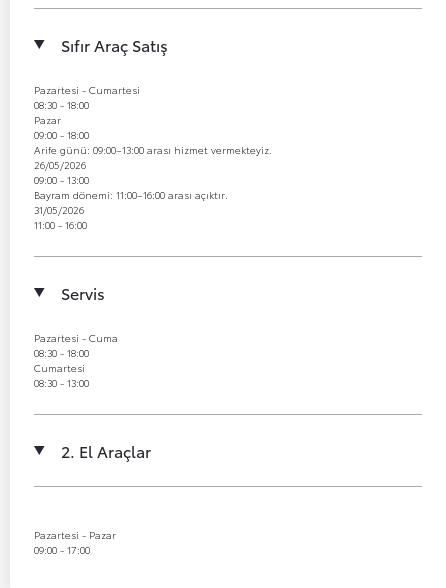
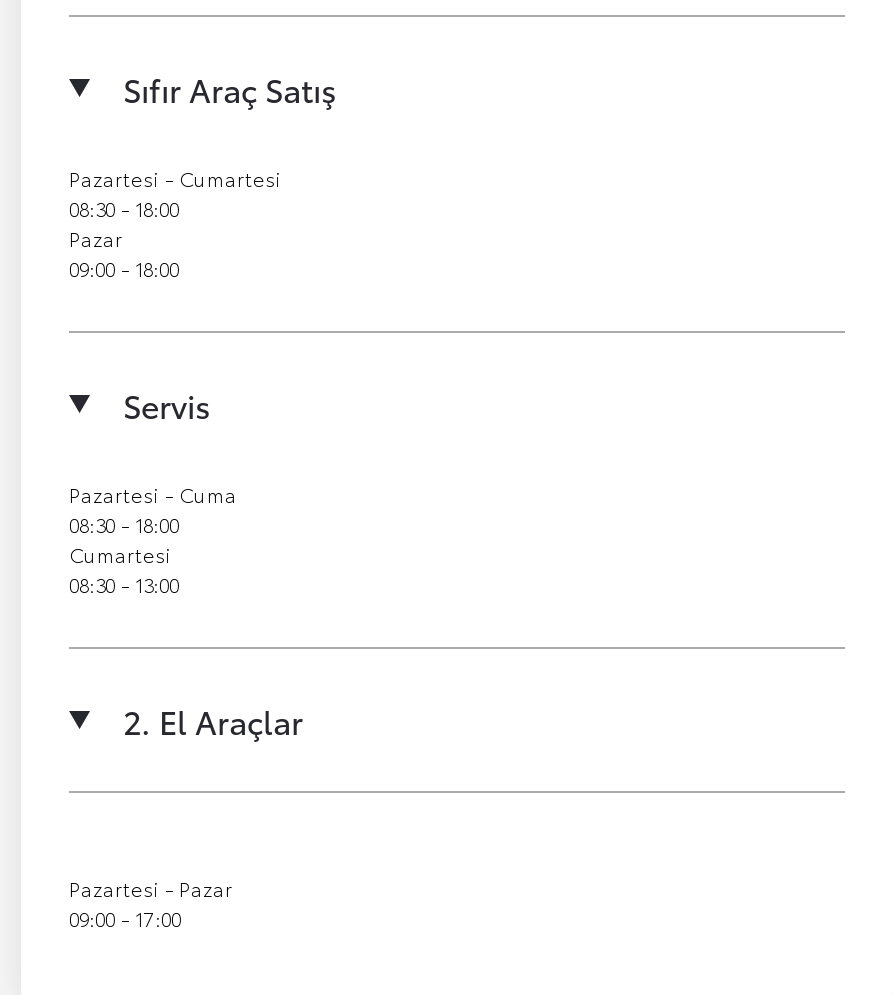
- Arife günü: 09:00–13:00 arası hizmet vermekteyiz.
- 26/05/2026
- 09:00 - 13:00
- Bayram dönemi: 11:00–16:00 arası açıktır.
- 31/05/2026
- 11:00 - 16:00
